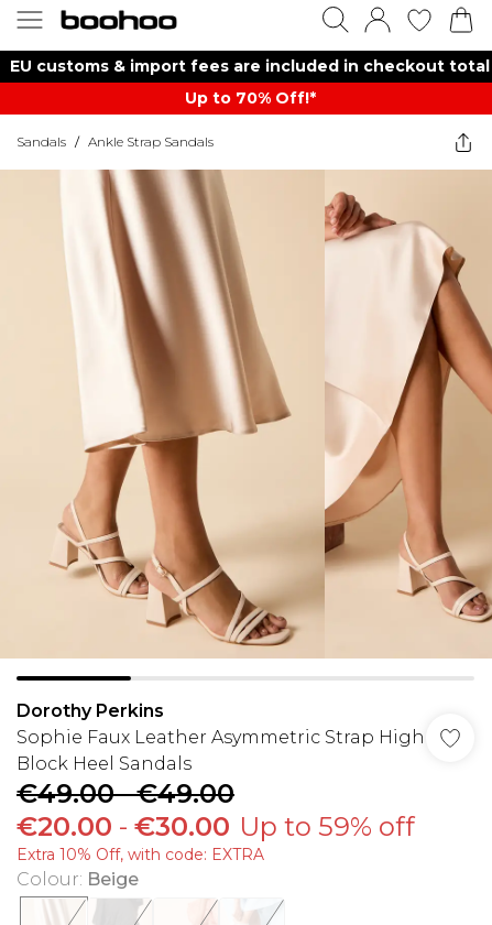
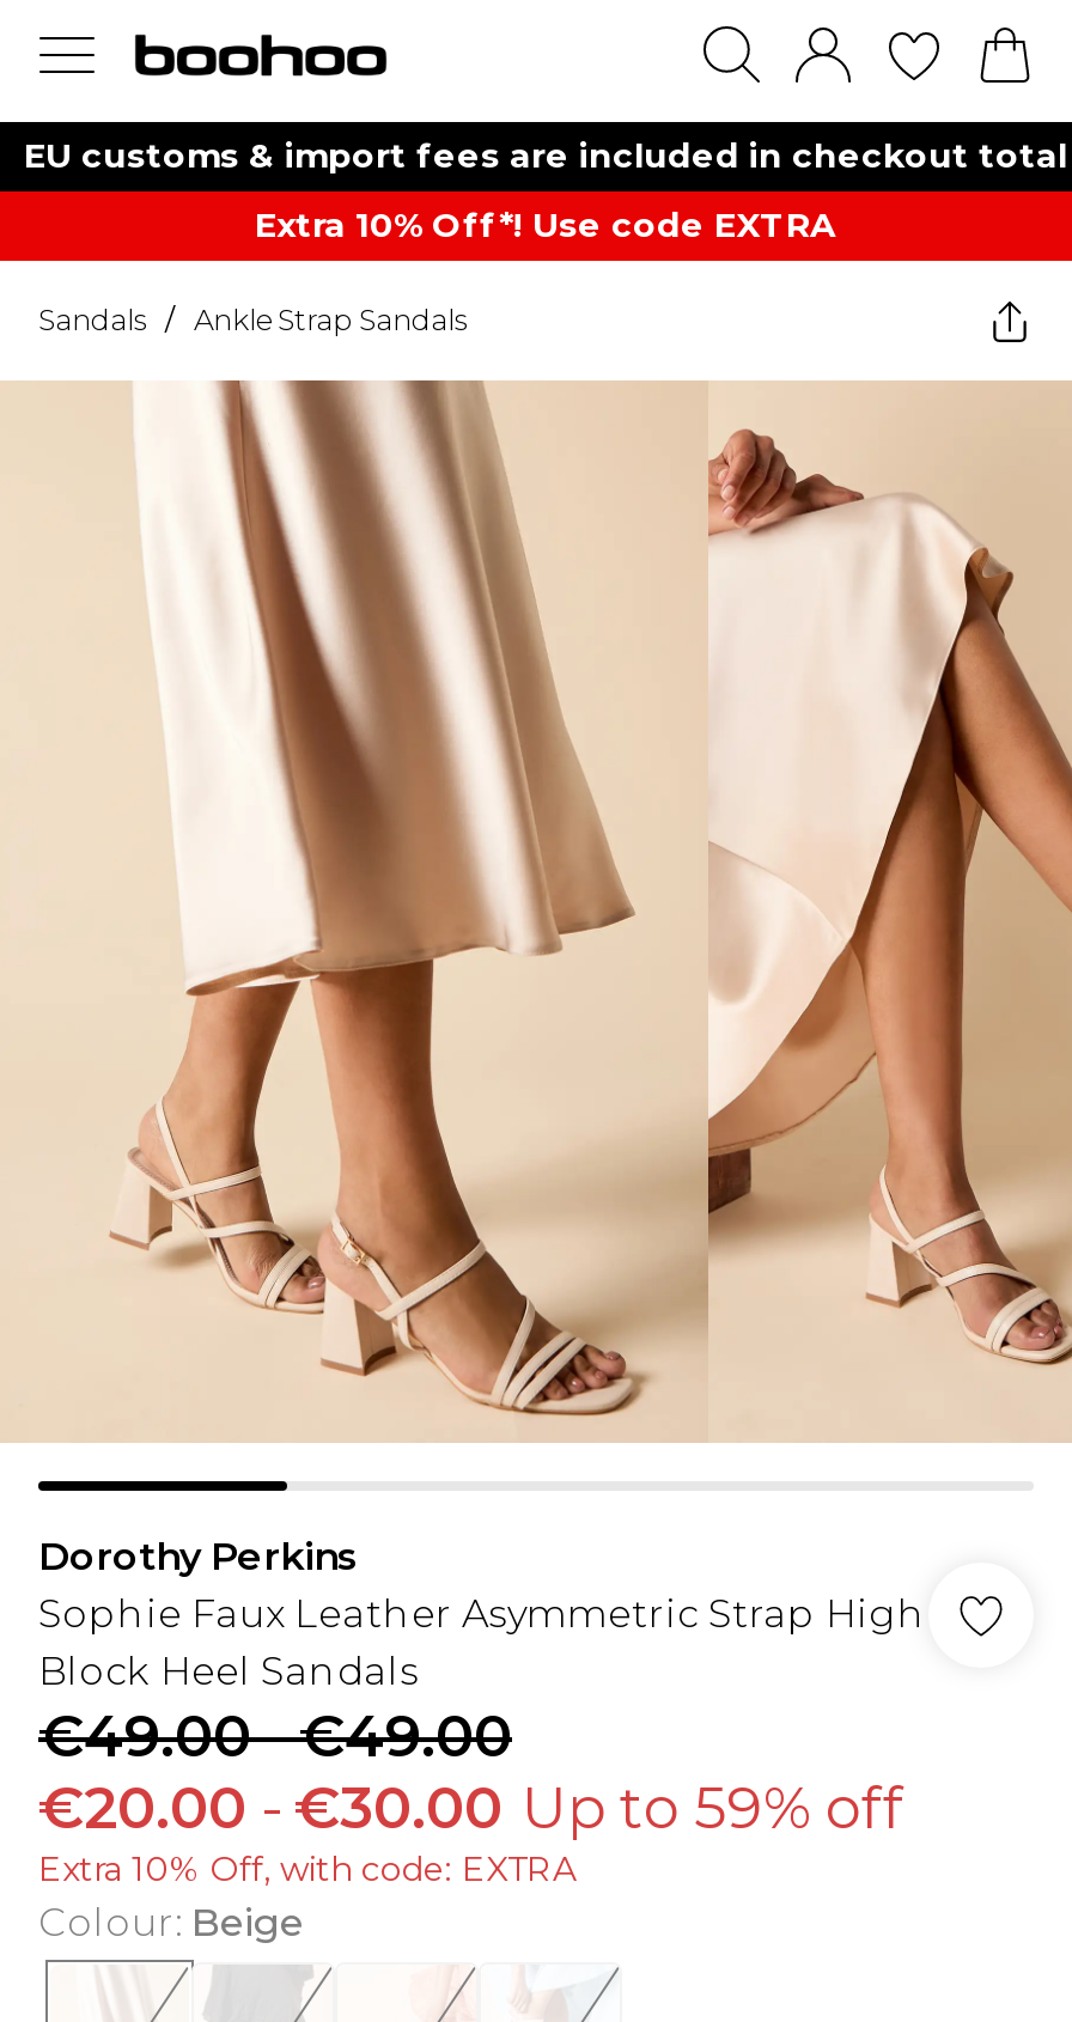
- Up to 70% Off!*
+ Extra 10% Off*! Use code EXTRA
